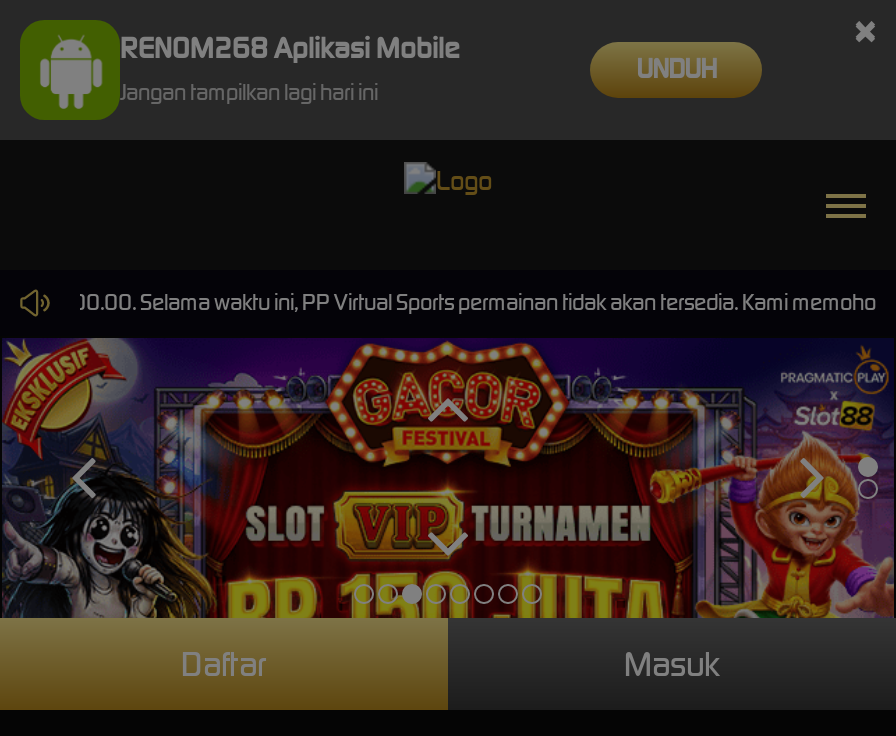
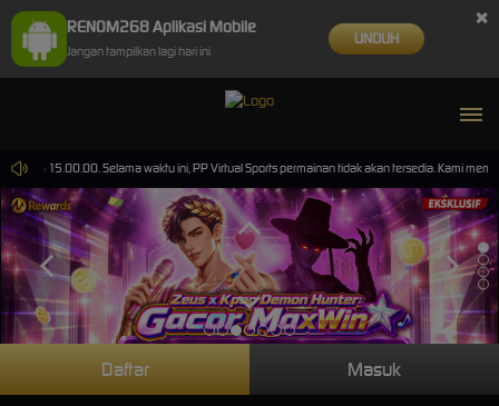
- [image]
+ [image]
